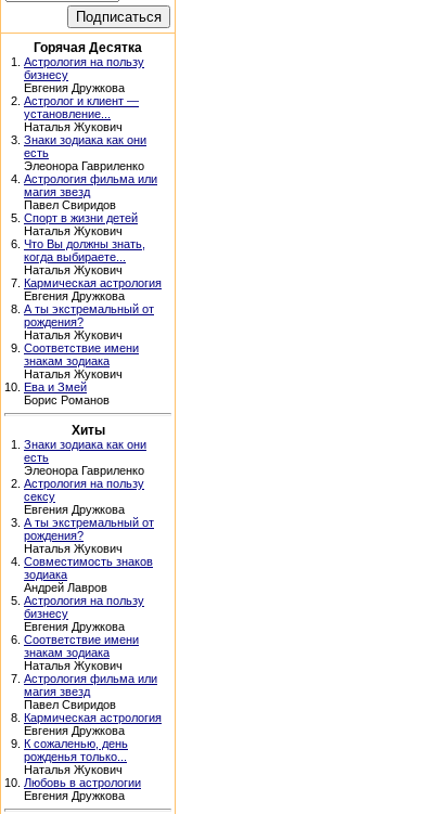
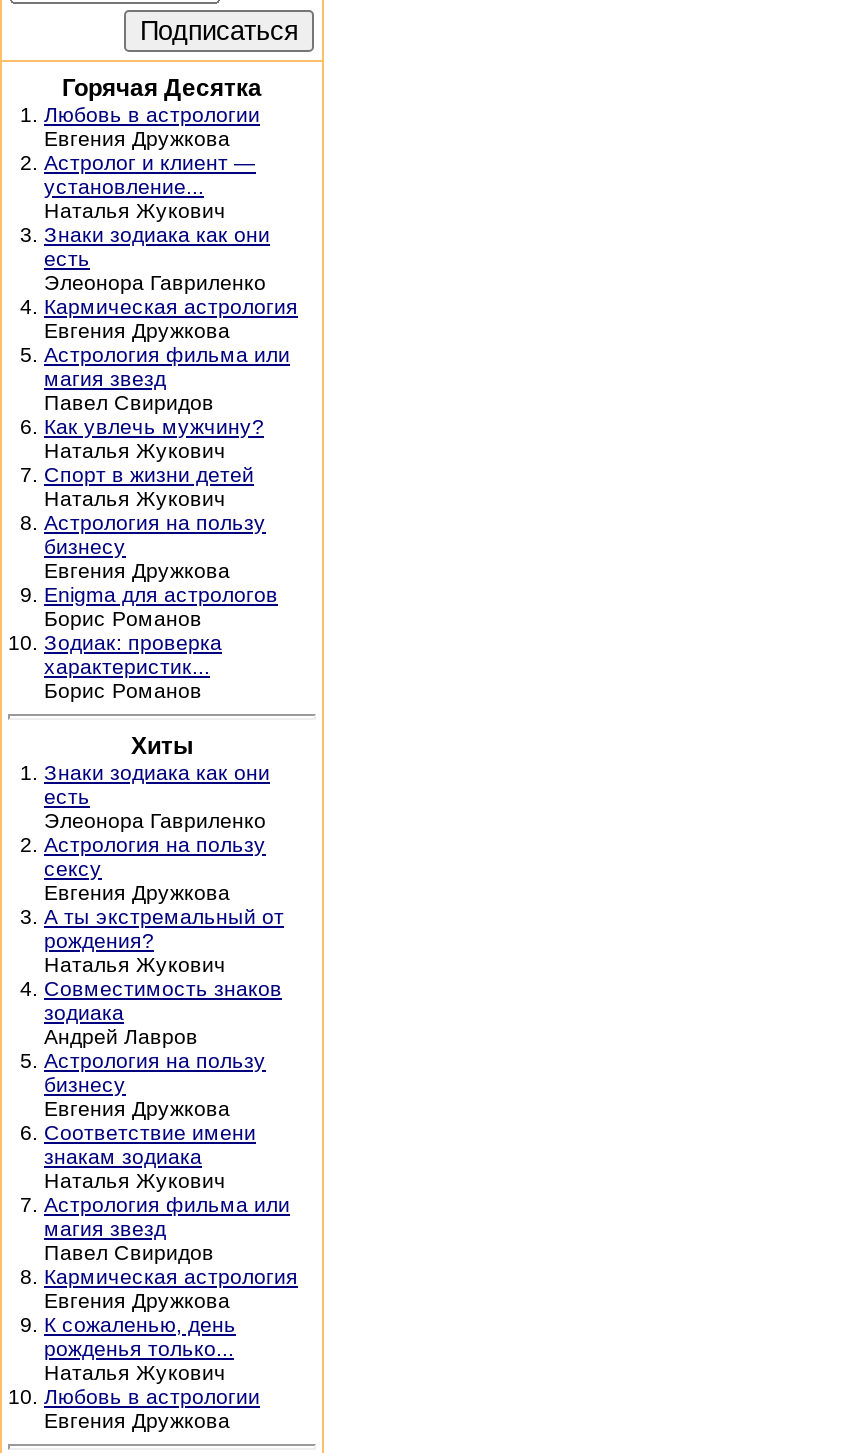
- 1. Астрология на пользу
- бизнесу
+ 1. Любовь в астрологии

- 4. Астрология фильма или
+ 4. Кармическая астрология
+ Евгения Дружкова
+ 5. Астрология фильма или

- 5. Спорт в жизни детей
+ 6. Как увлечь мужчину?

- 6. Что Вы должны знать,
- когда выбираете...
+ 7. Спорт в жизни детей

- 7. Кармическая астрология
+ 8. Астрология на пользу
+ бизнесу

- 8. А ты экстремальный от
- рождения?
- Наталья Жукович
- 9. Соответствие имени
- знакам зодиака
- Наталья Жукович
- 10. Ева и Змей
+ 9. Enigma для астрологов
+ Борис Романов
+ 10. Зодиак: проверка
+ характеристик...
